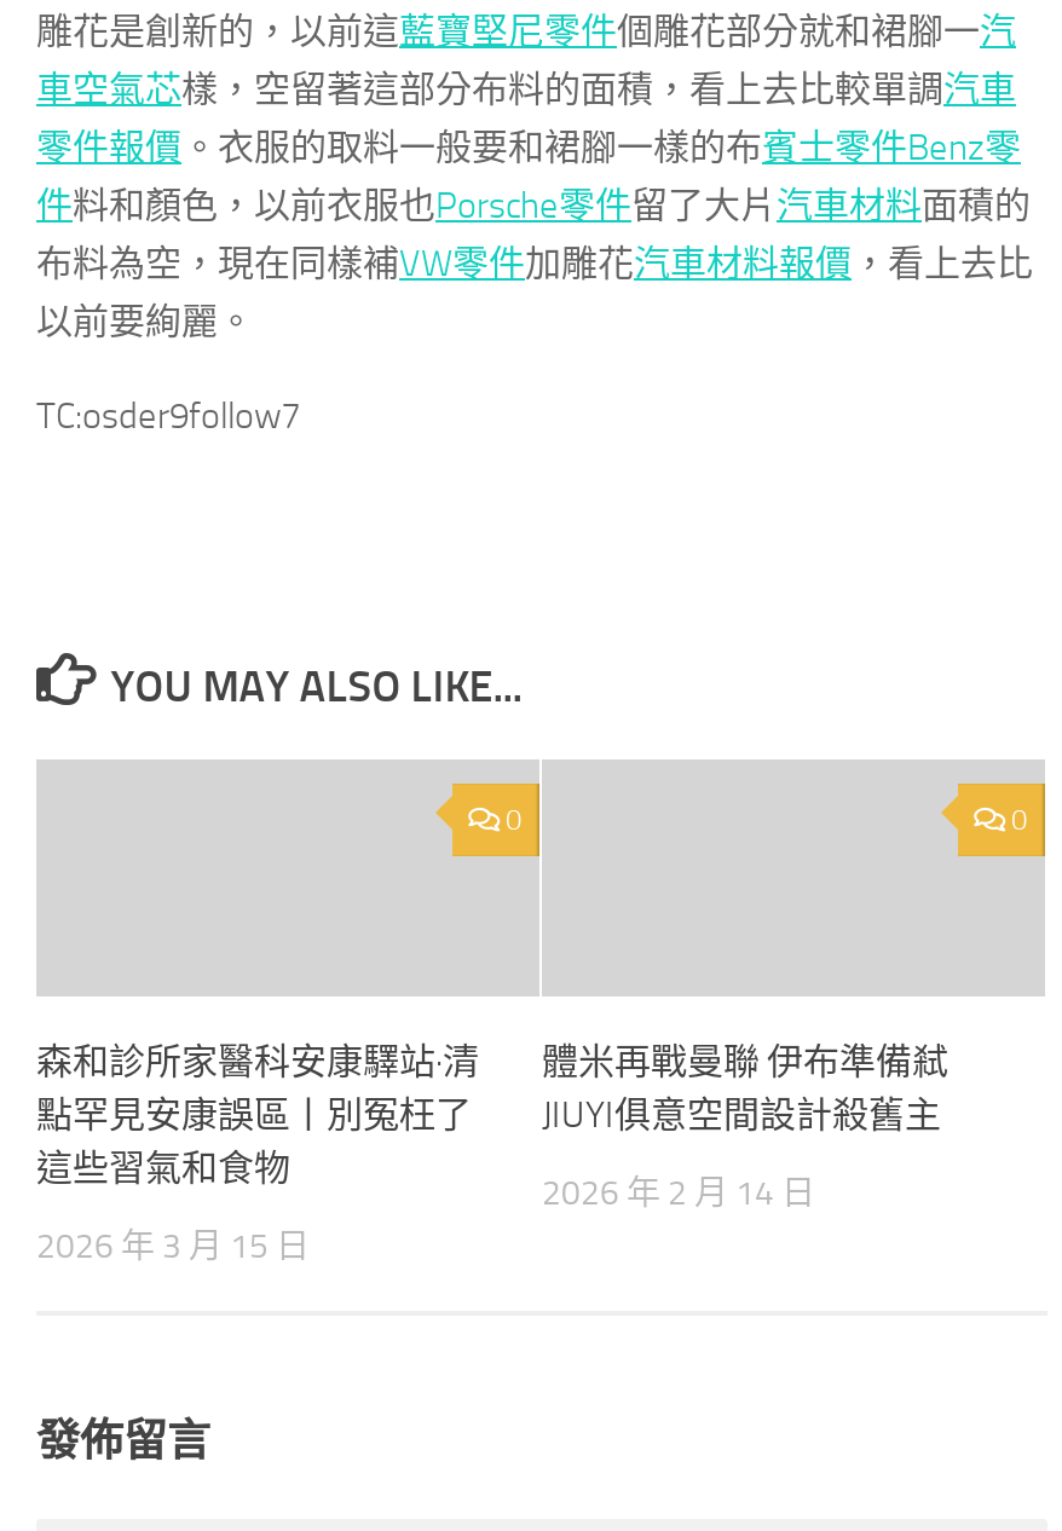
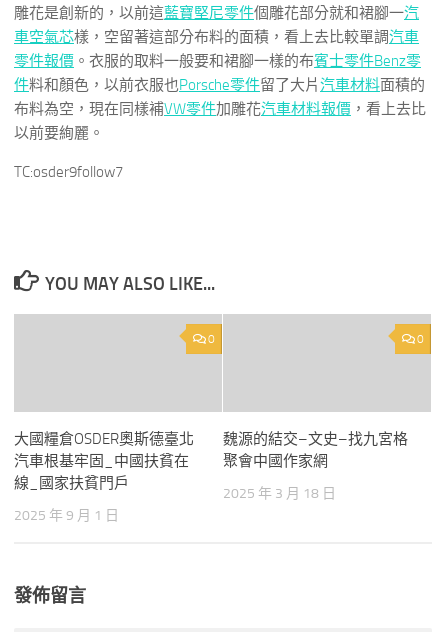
- 森和診所家醫科安康驛站·清
- 點罕見安康誤區丨別冤枉了
- 這些習氣和食物
+ 大國糧倉OSDER奧斯德臺北
+ 汽車根基牢固_中國扶貧在
+ 線_國家扶貧門戶

- 體米再戰曼聯 伊布準備弒
- JIUYI俱意空間設計殺舊主
+ 魏源的結交–文史–找九宮格
+ 聚會中國作家網

- 2026 年 2 月 14 日
+ 2025 年 3 月 18 日

- 2026 年 3 月 15 日
+ 2025 年 9 月 1 日
